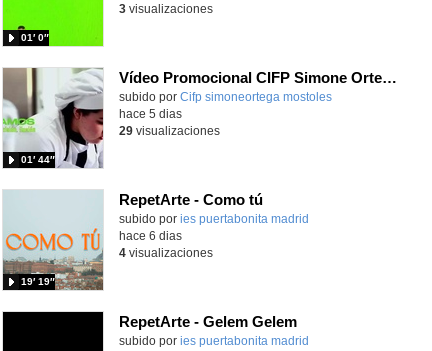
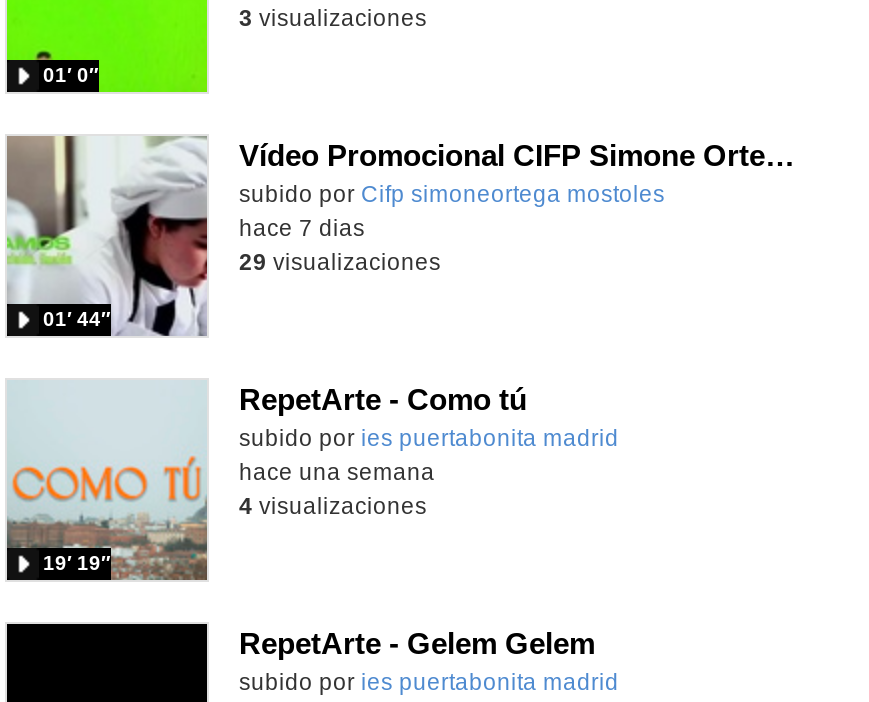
- hace 5 dias
+ hace 7 dias

- hace 6 dias
+ hace una semana
